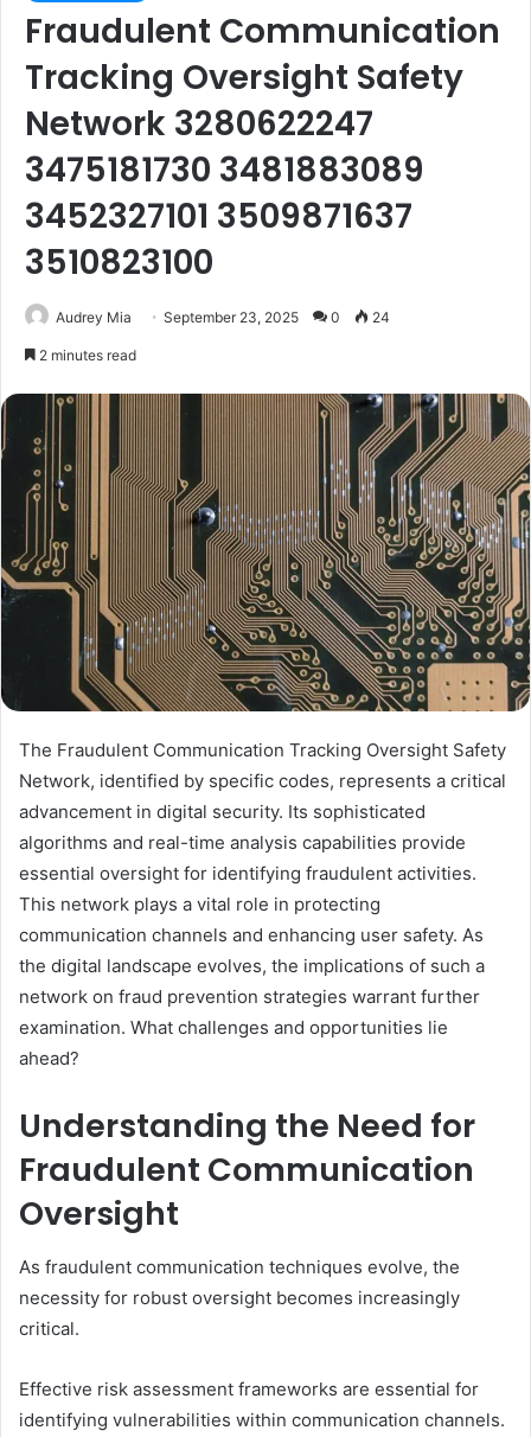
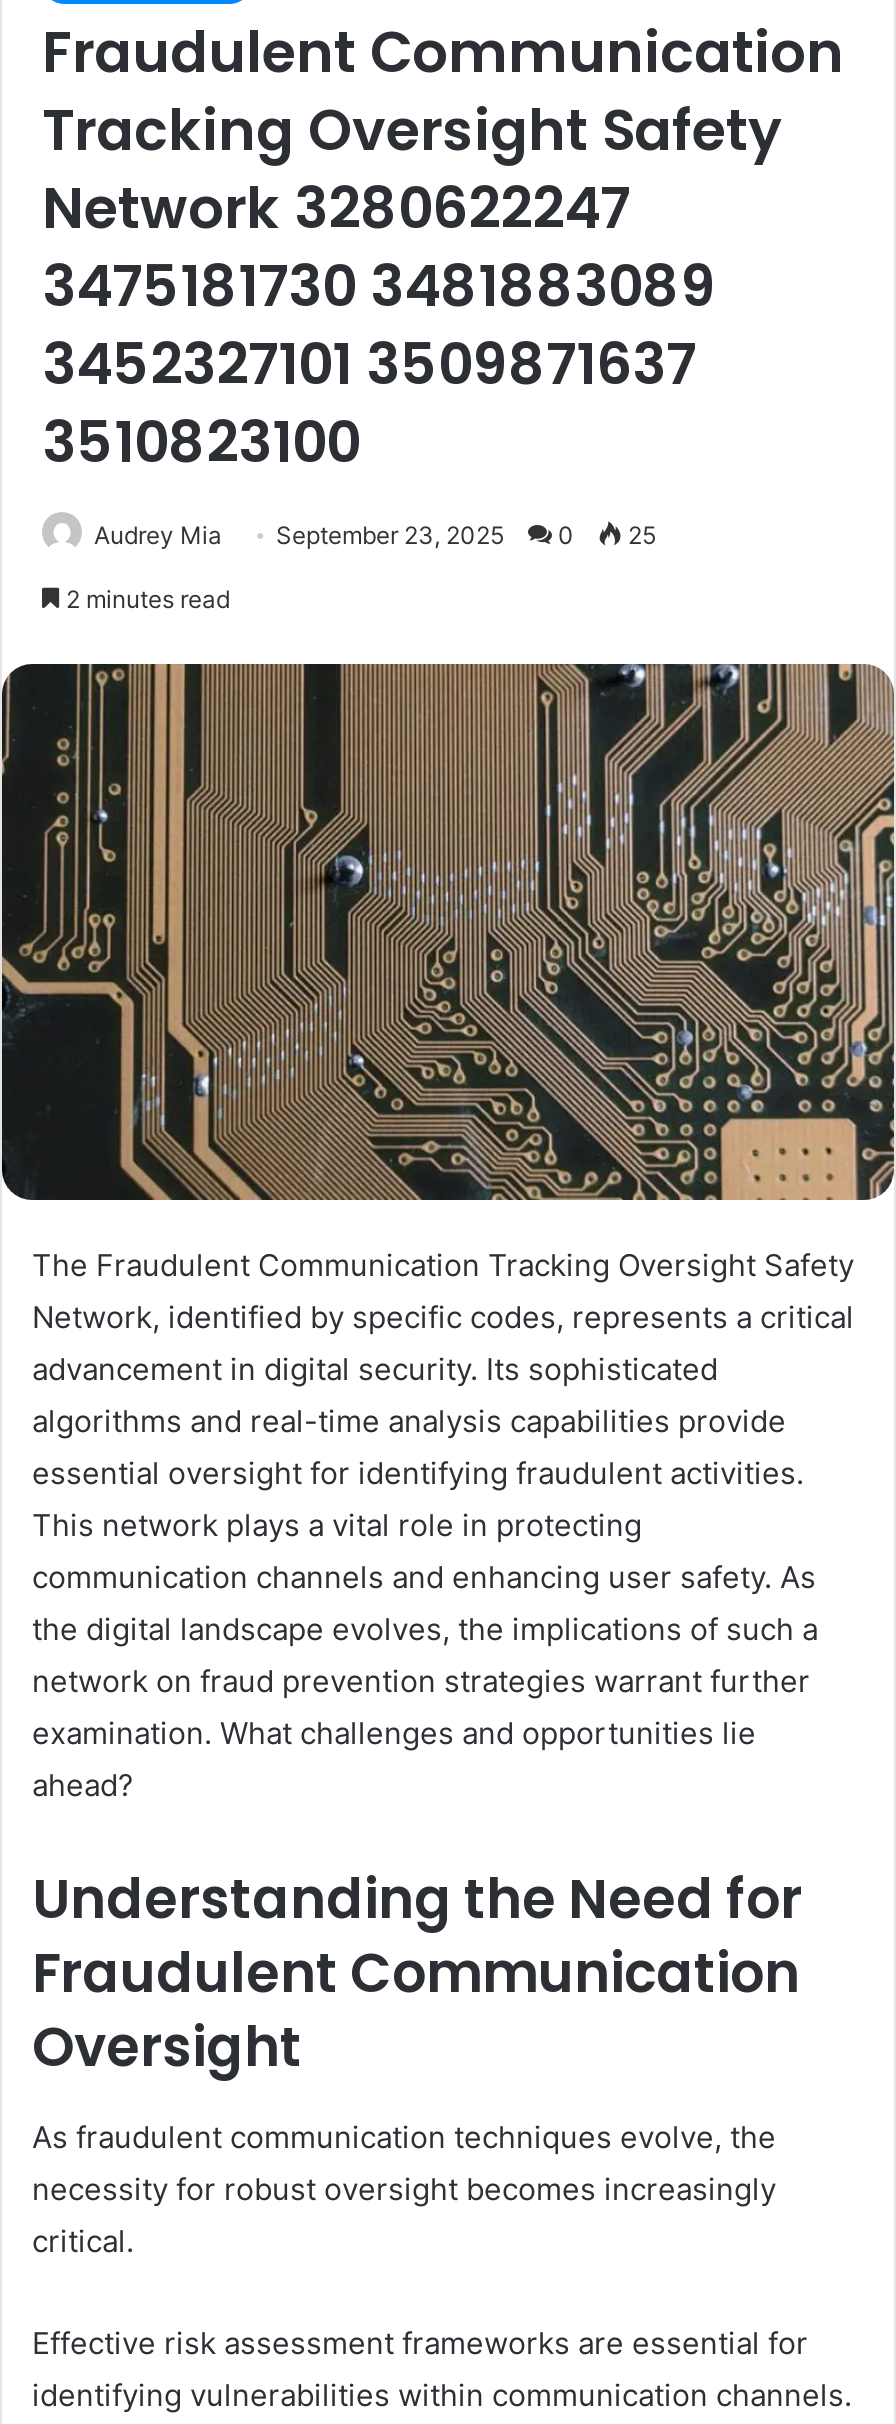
- Audrey Mia September 23, 2025 0 24
+ Audrey Mia September 23, 2025 0 25
